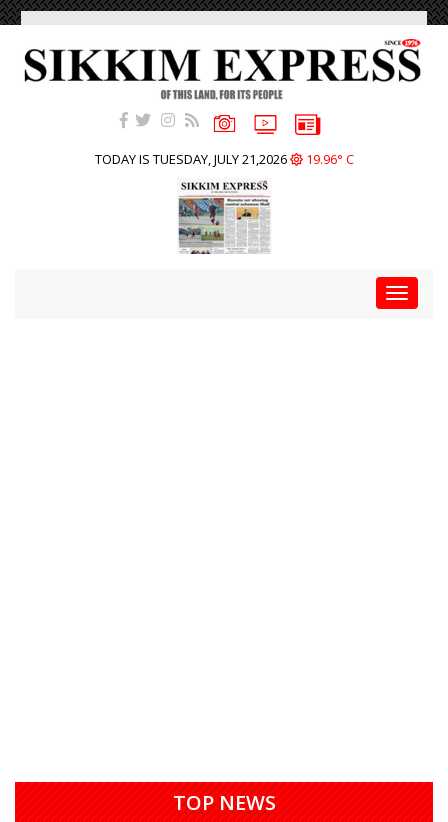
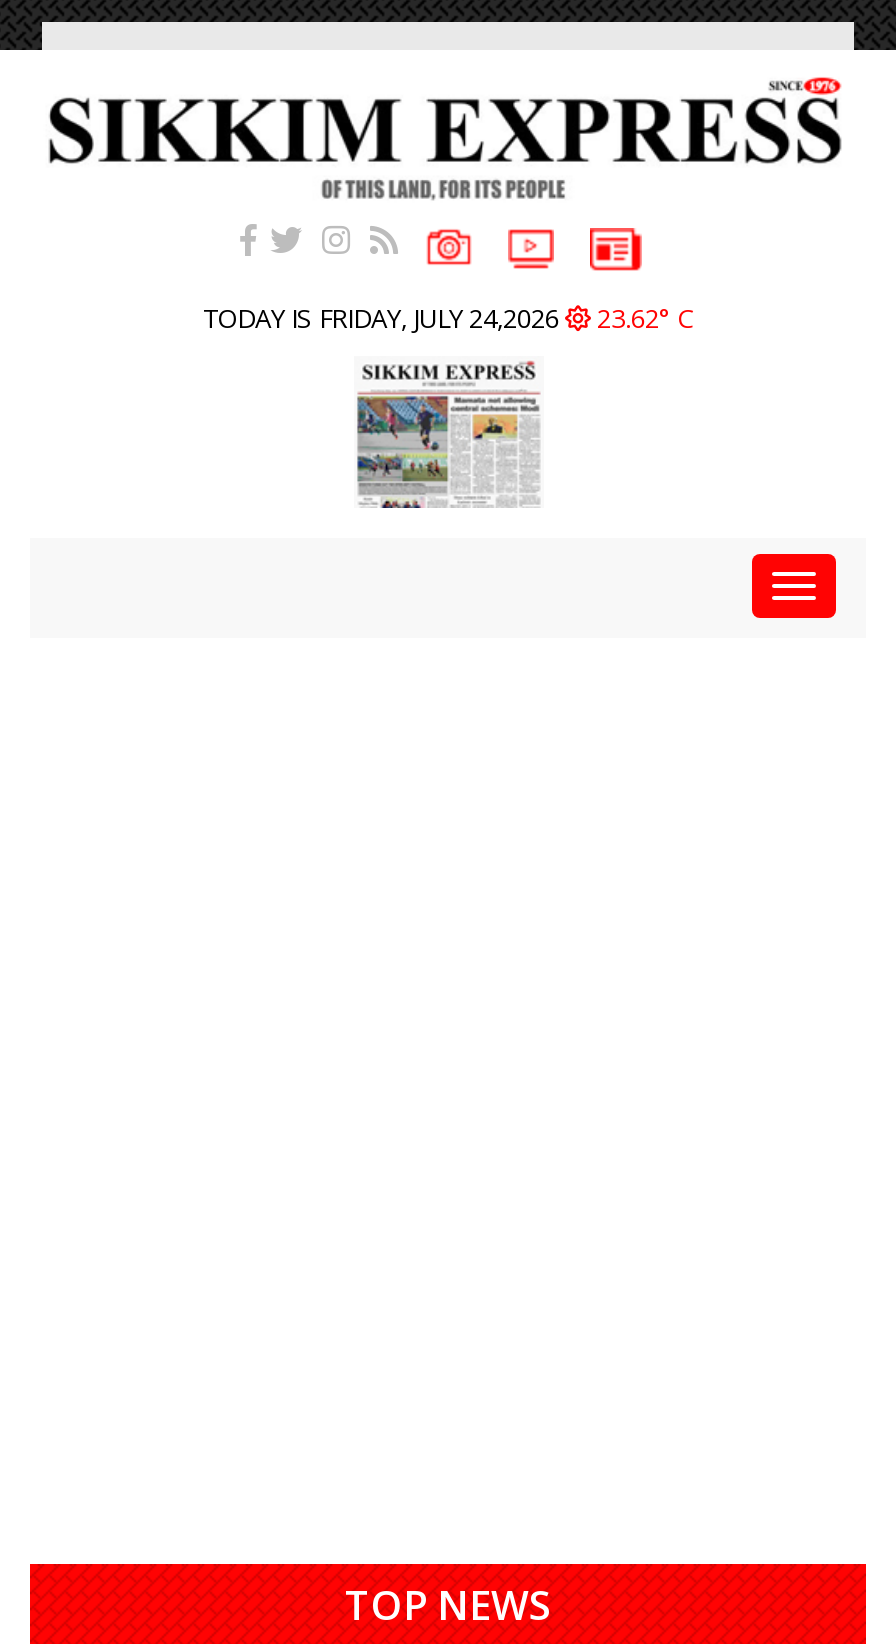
- TODAY IS TUESDAY, JULY 21,2026
+ TODAY IS FRIDAY, JULY 24,2026

- 19.96° C
+ 23.62° C
